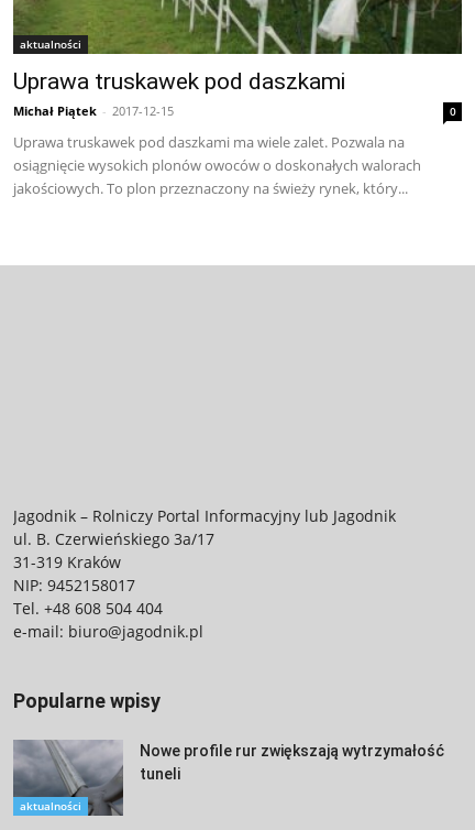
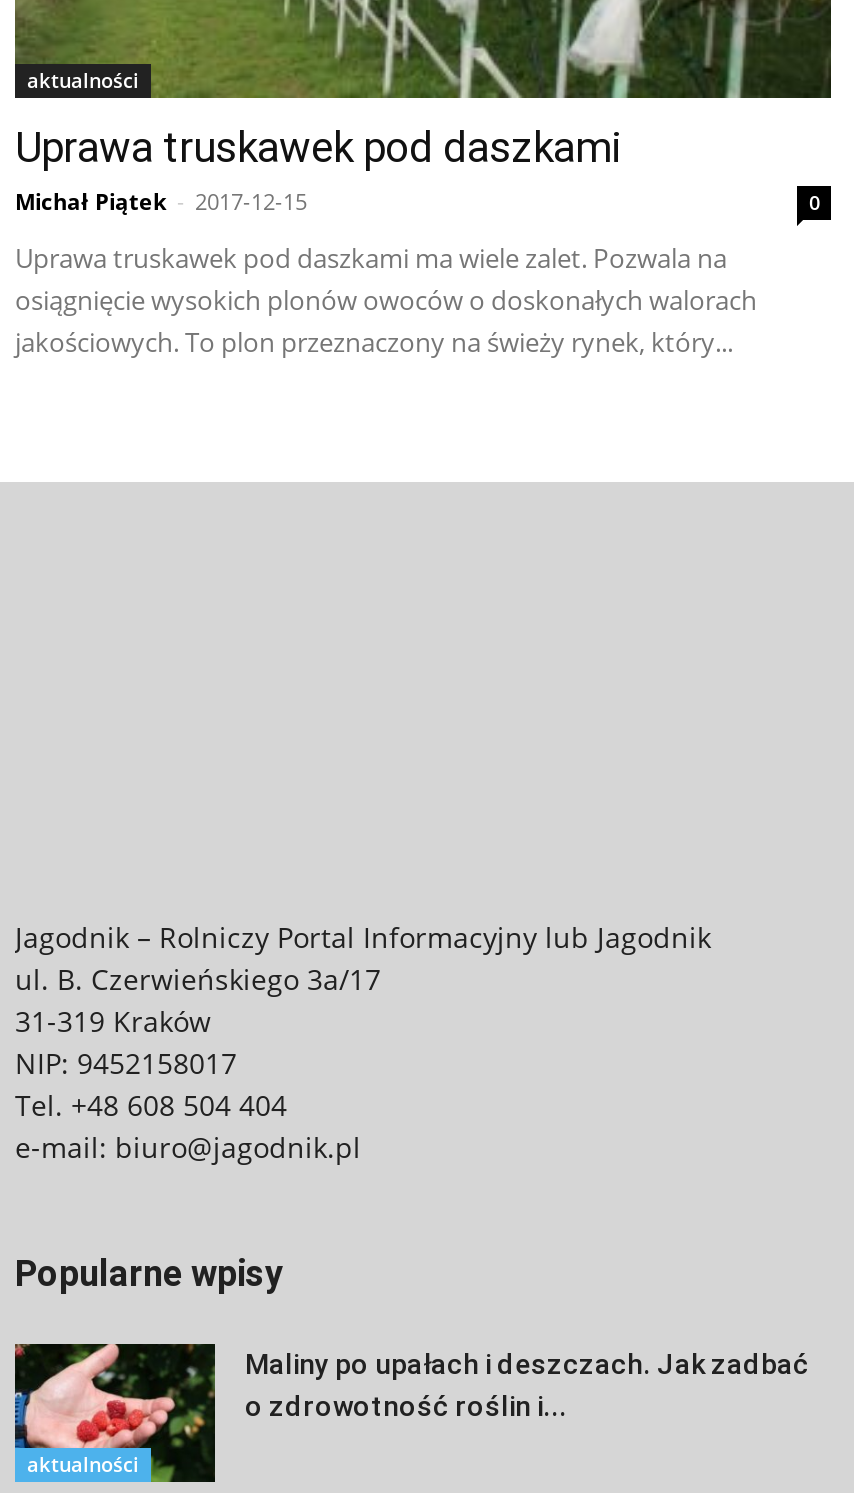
- [image]
- Nowe profile rur zwiększają wytrzymałość
- tuneli
+ [image]
+ Maliny po upałach i deszczach. Jak zadbać
+ o zdrowotność roślin i...
